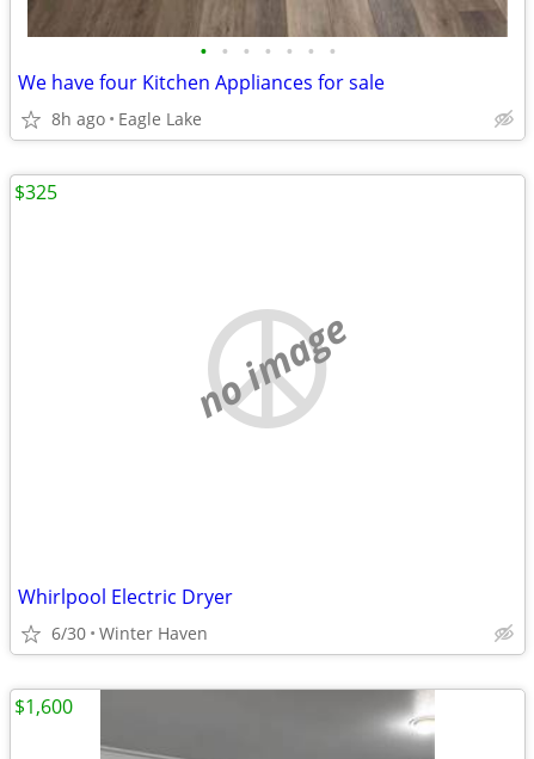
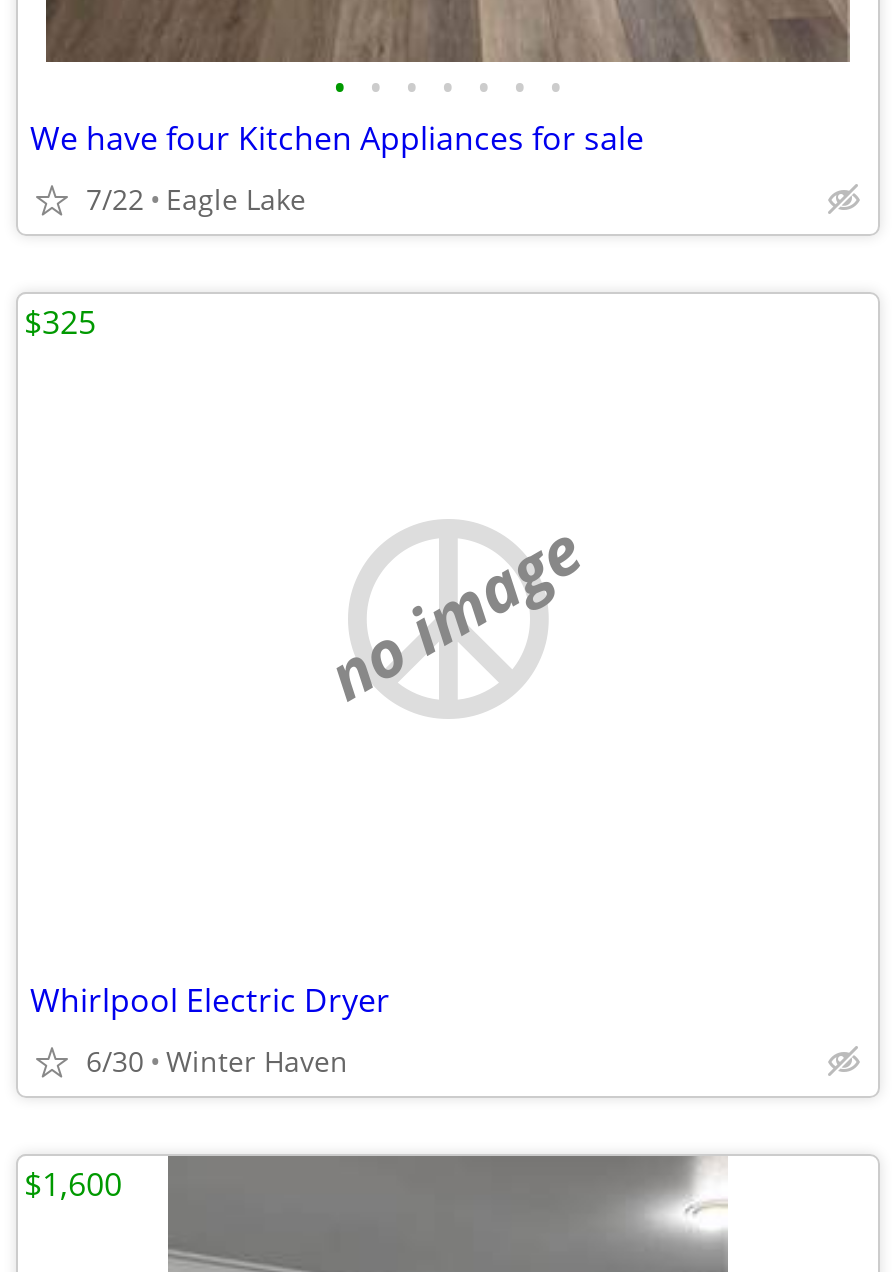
- 8h ago Eagle Lake
+ 7/22 Eagle Lake
